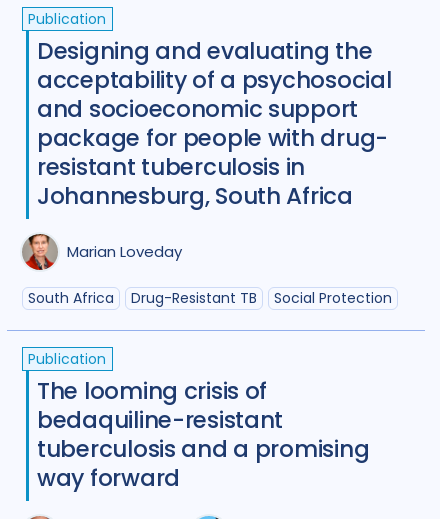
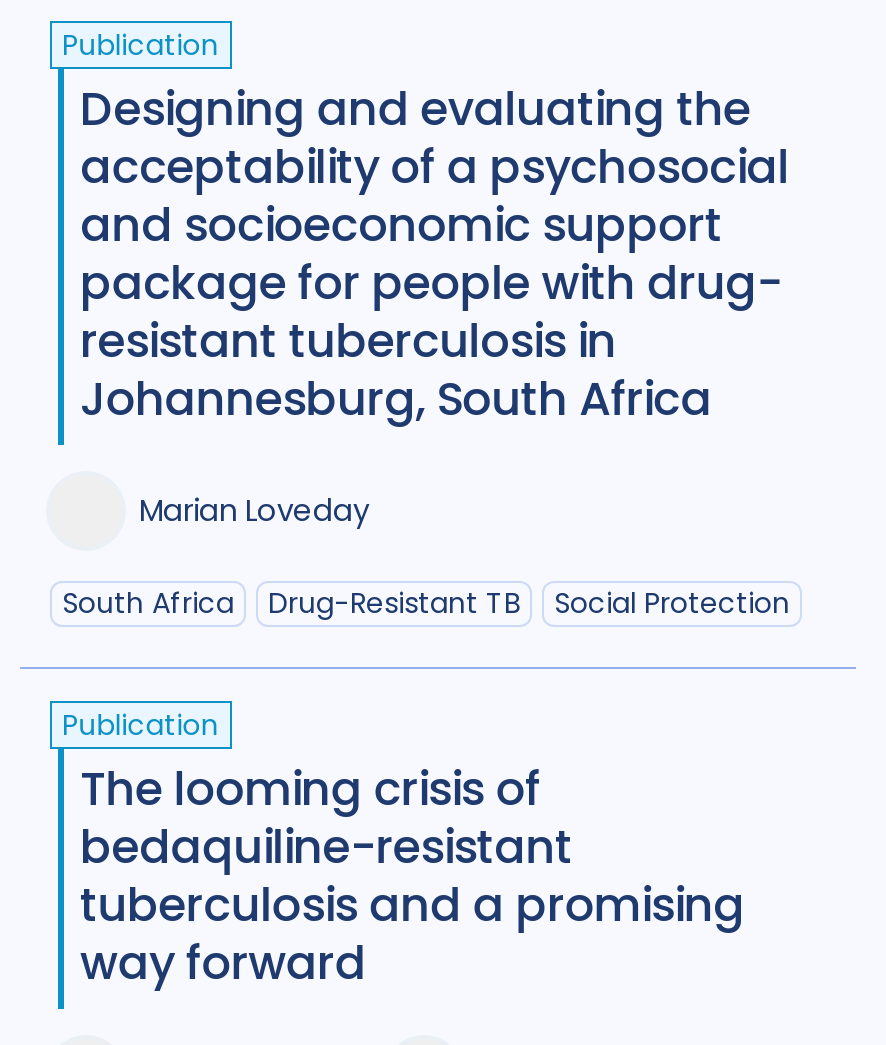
- [image]
